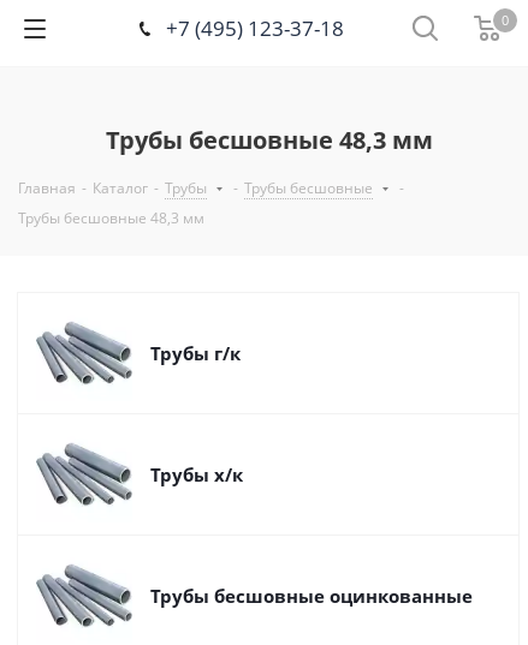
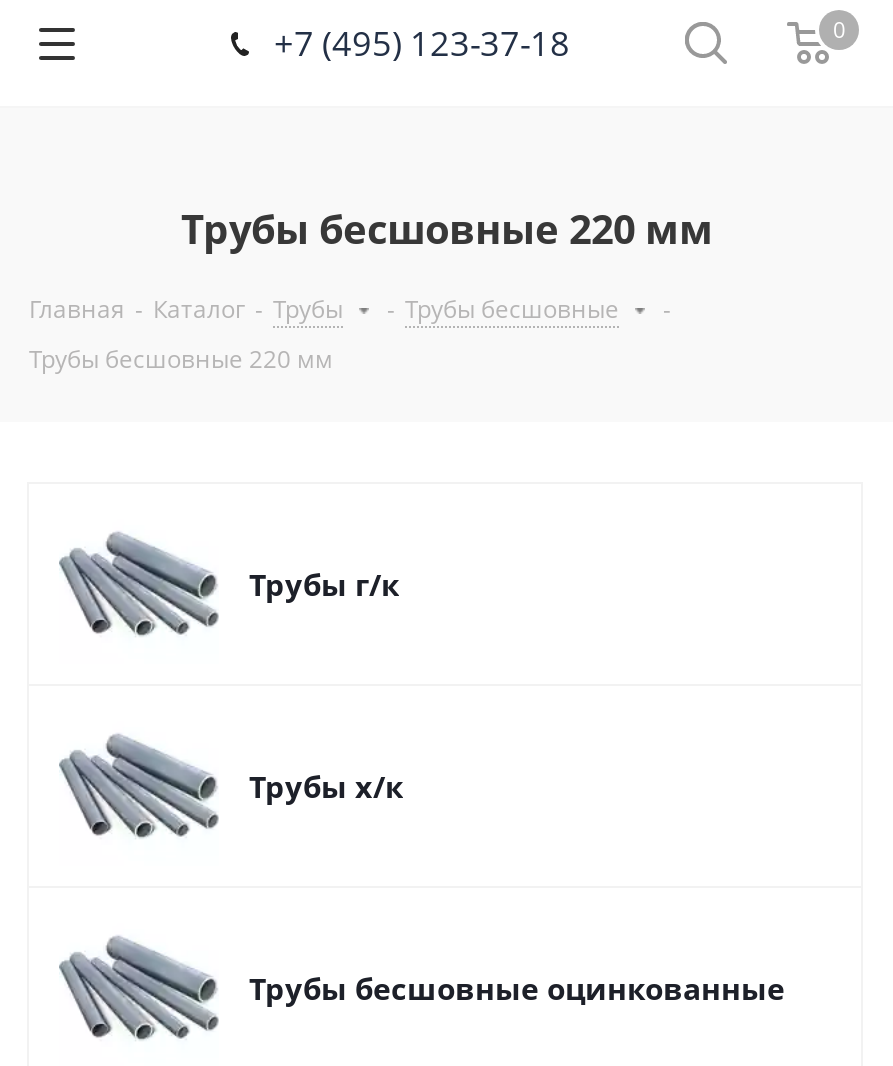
- Трубы бесшовные 48,3 мм
+ Трубы бесшовные 220 мм

- Трубы бесшовные 48,3 мм
+ Трубы бесшовные 220 мм
